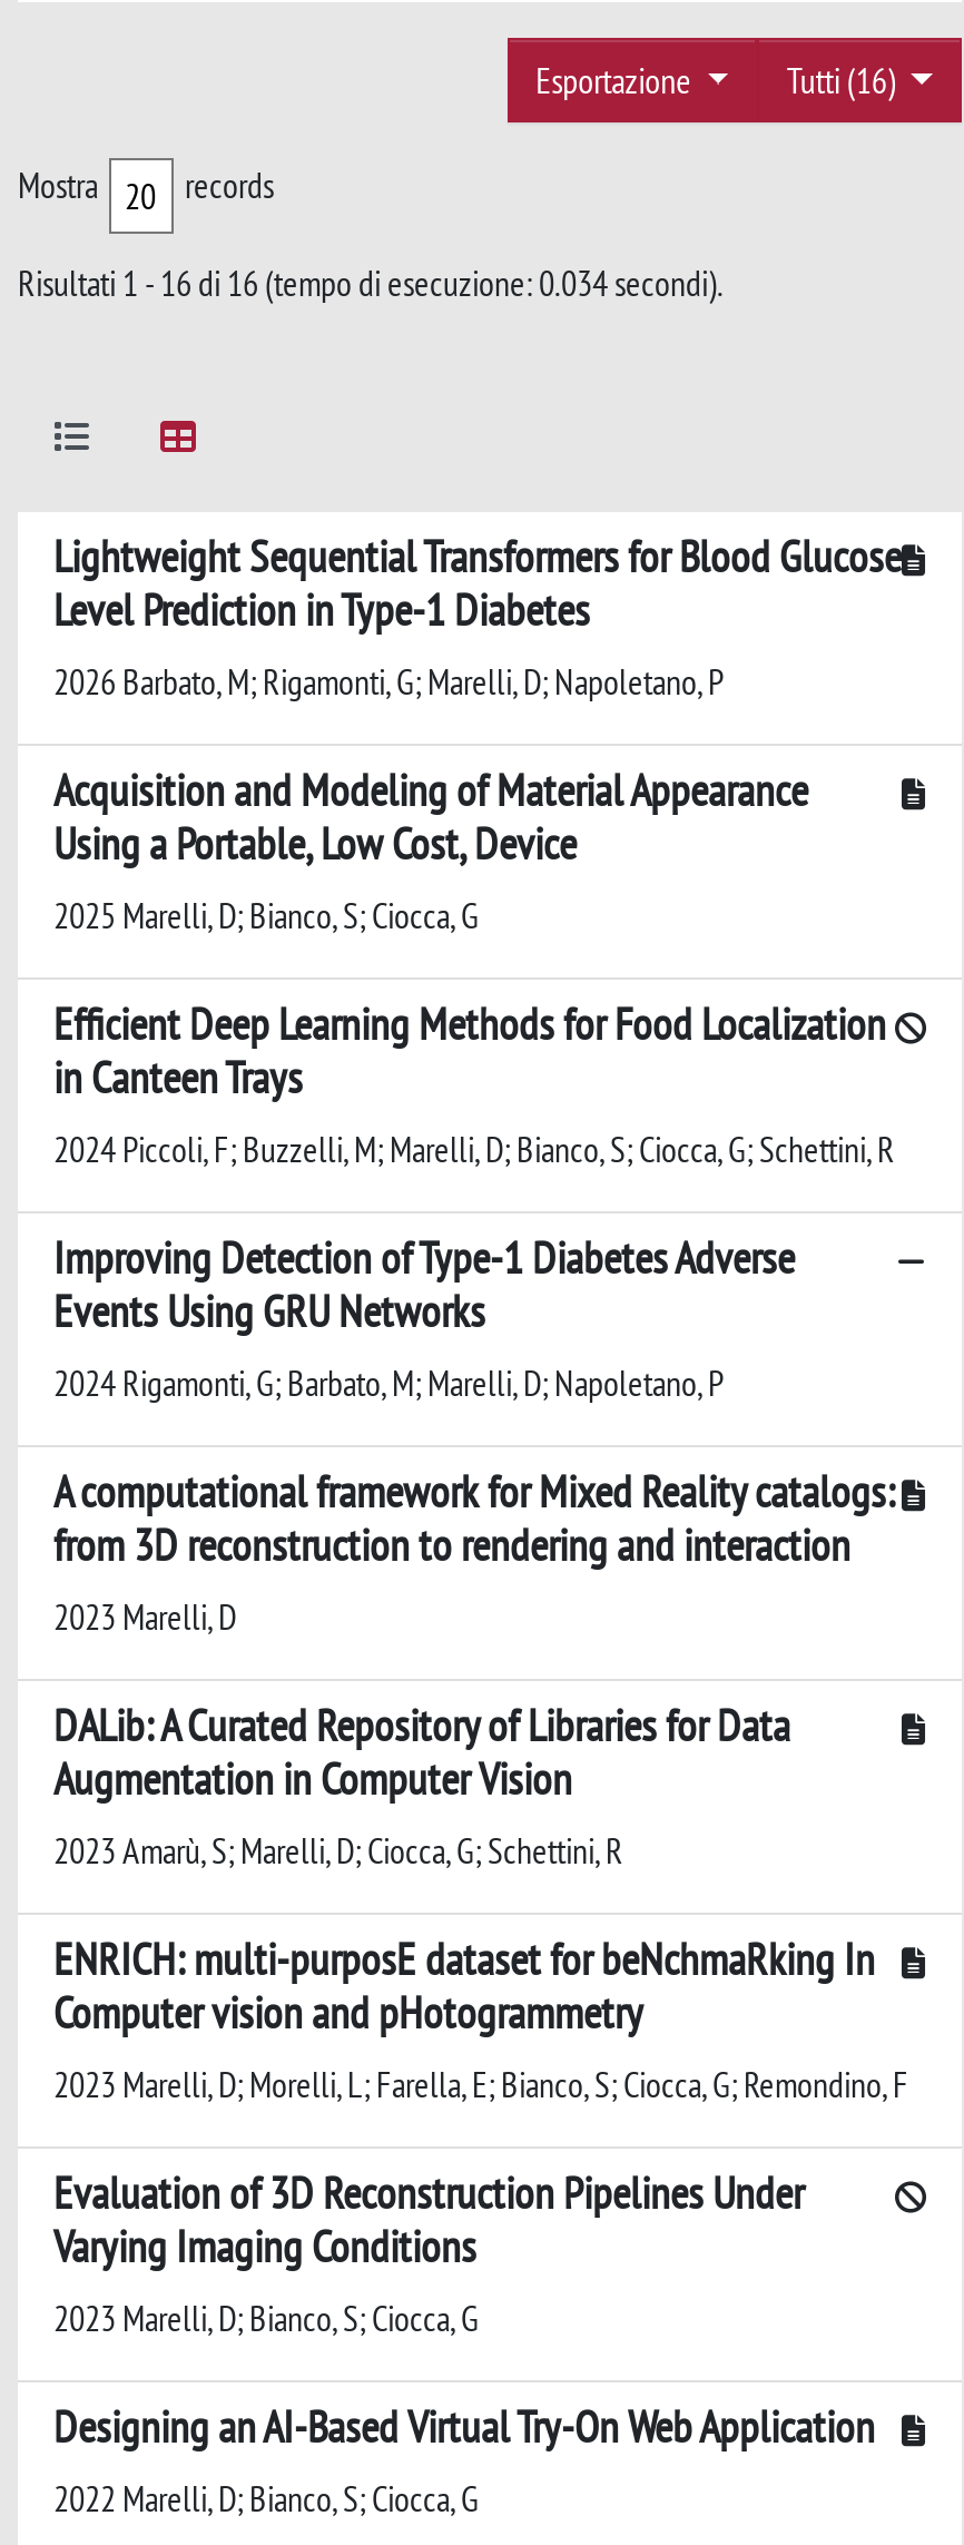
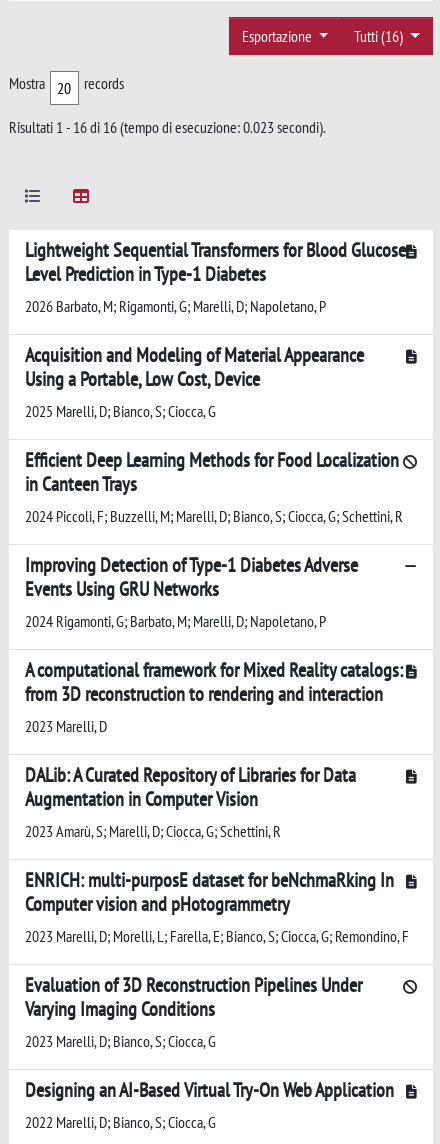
- Risultati 1 - 16 di 16 (tempo di esecuzione: 0.034 secondi).
+ Risultati 1 - 16 di 16 (tempo di esecuzione: 0.023 secondi).
